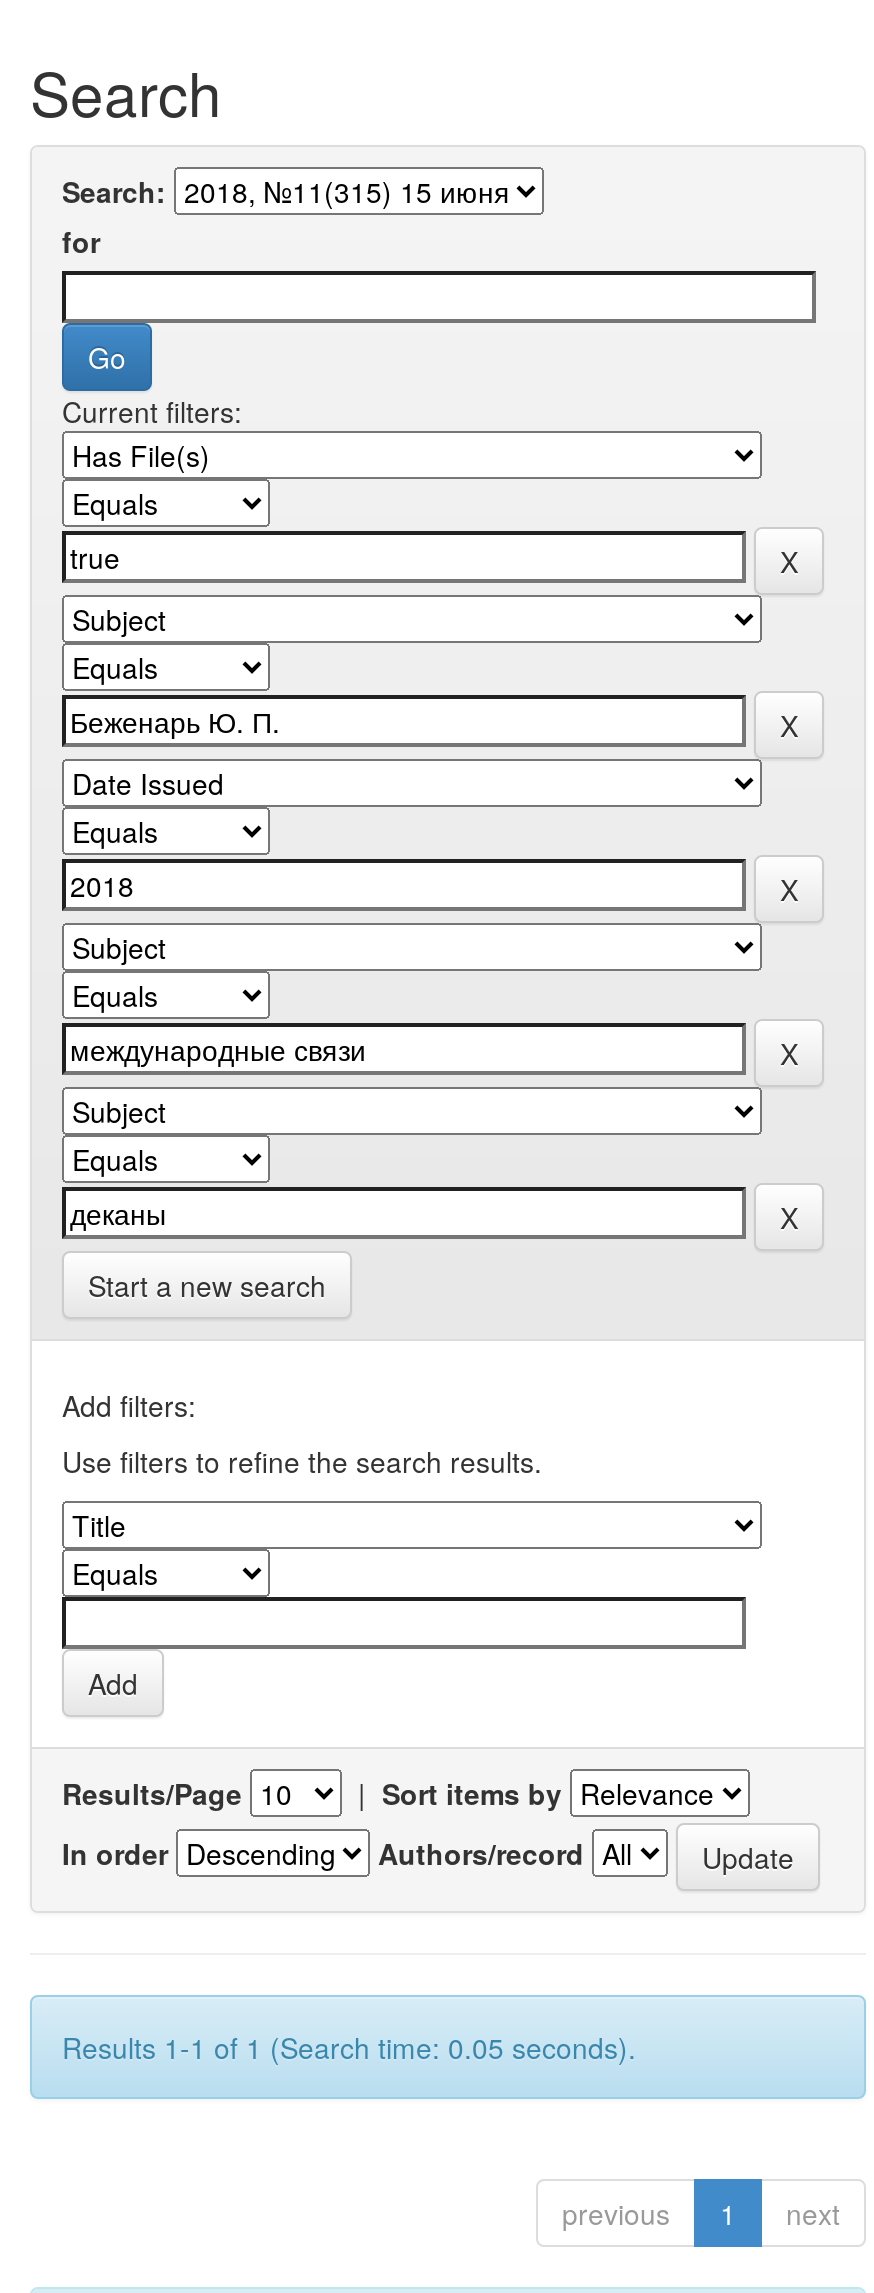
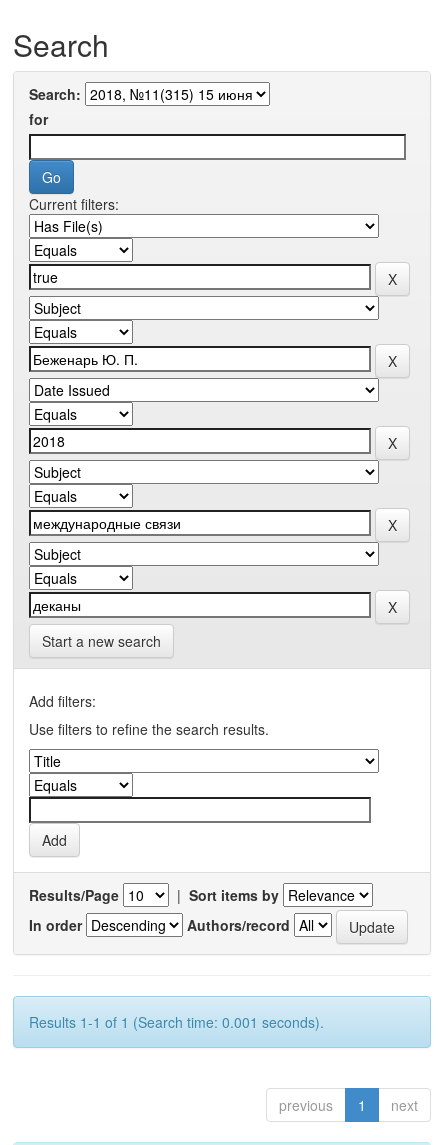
- Results 1-1 of 1 (Search time: 0.05 seconds).
+ Results 1-1 of 1 (Search time: 0.001 seconds).
